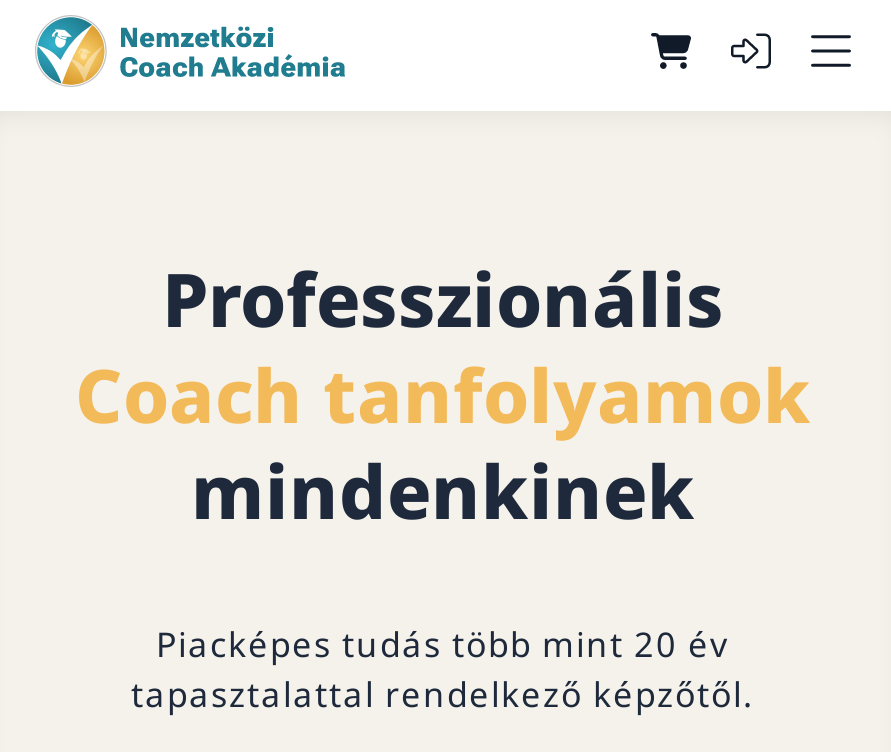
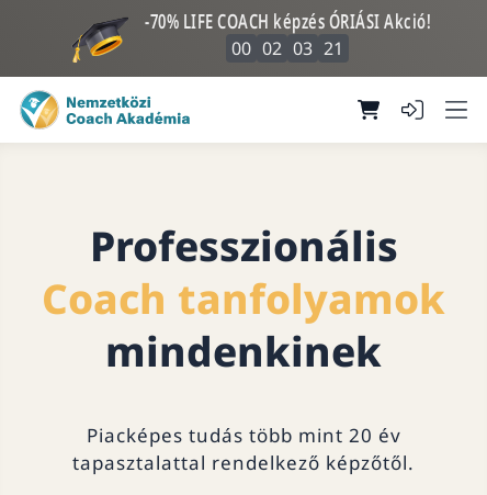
+ -70% LIFE COACH képzés ÓRIÁSI Akció!
+ 00 02 03 21
